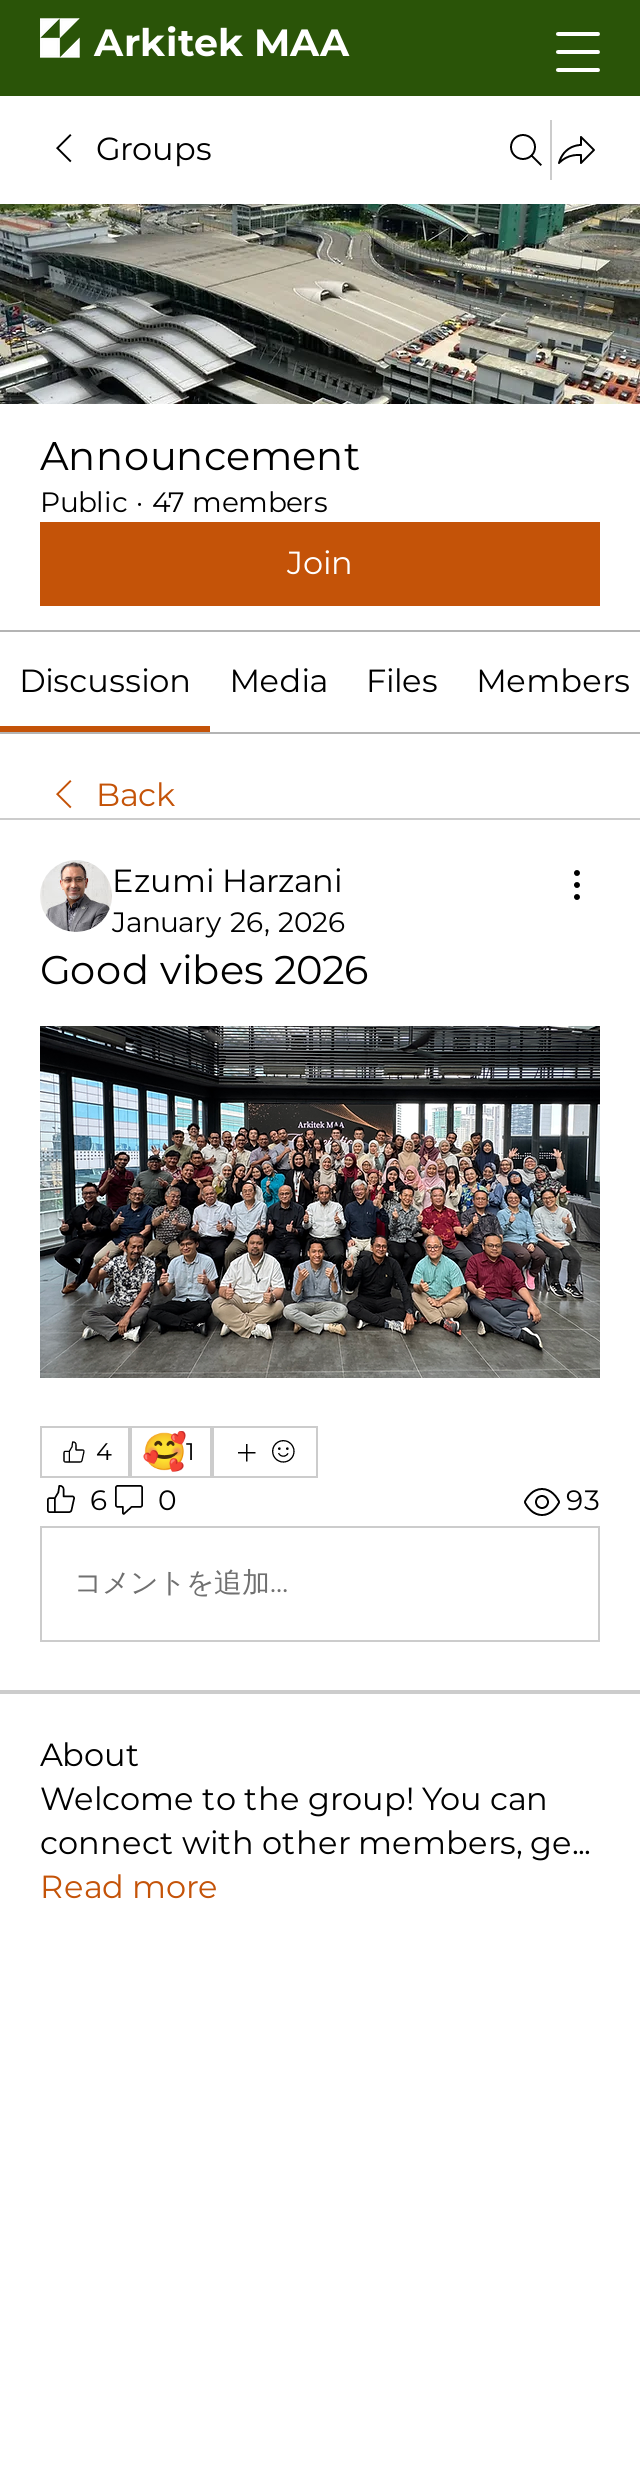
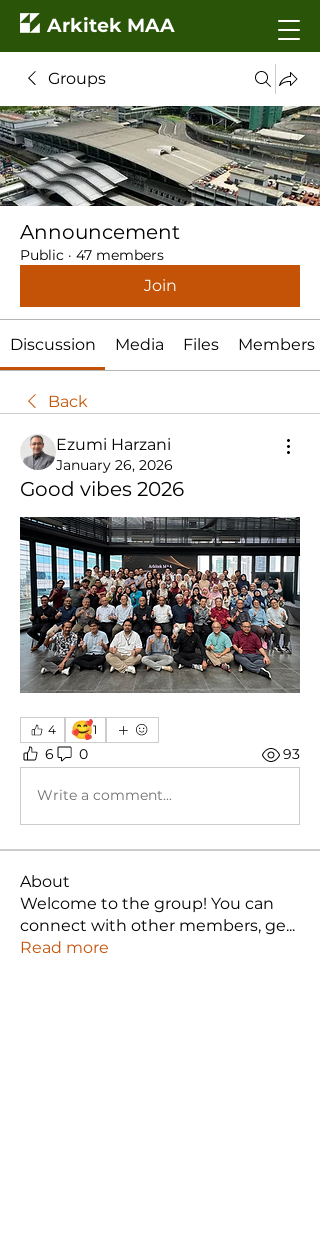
- コメントを追加…
+ Write a comment...
